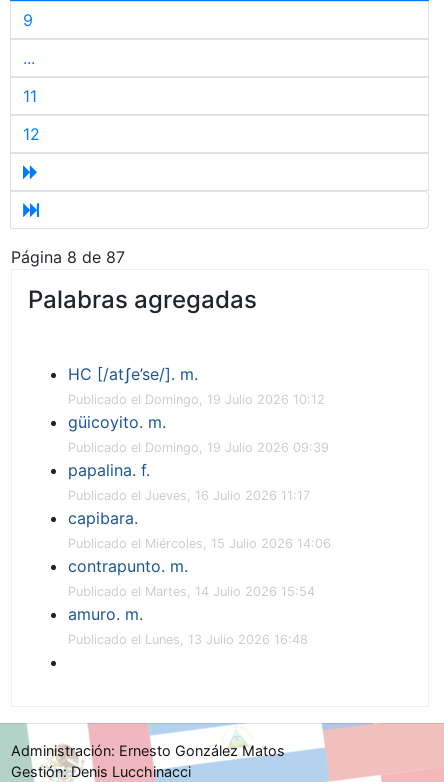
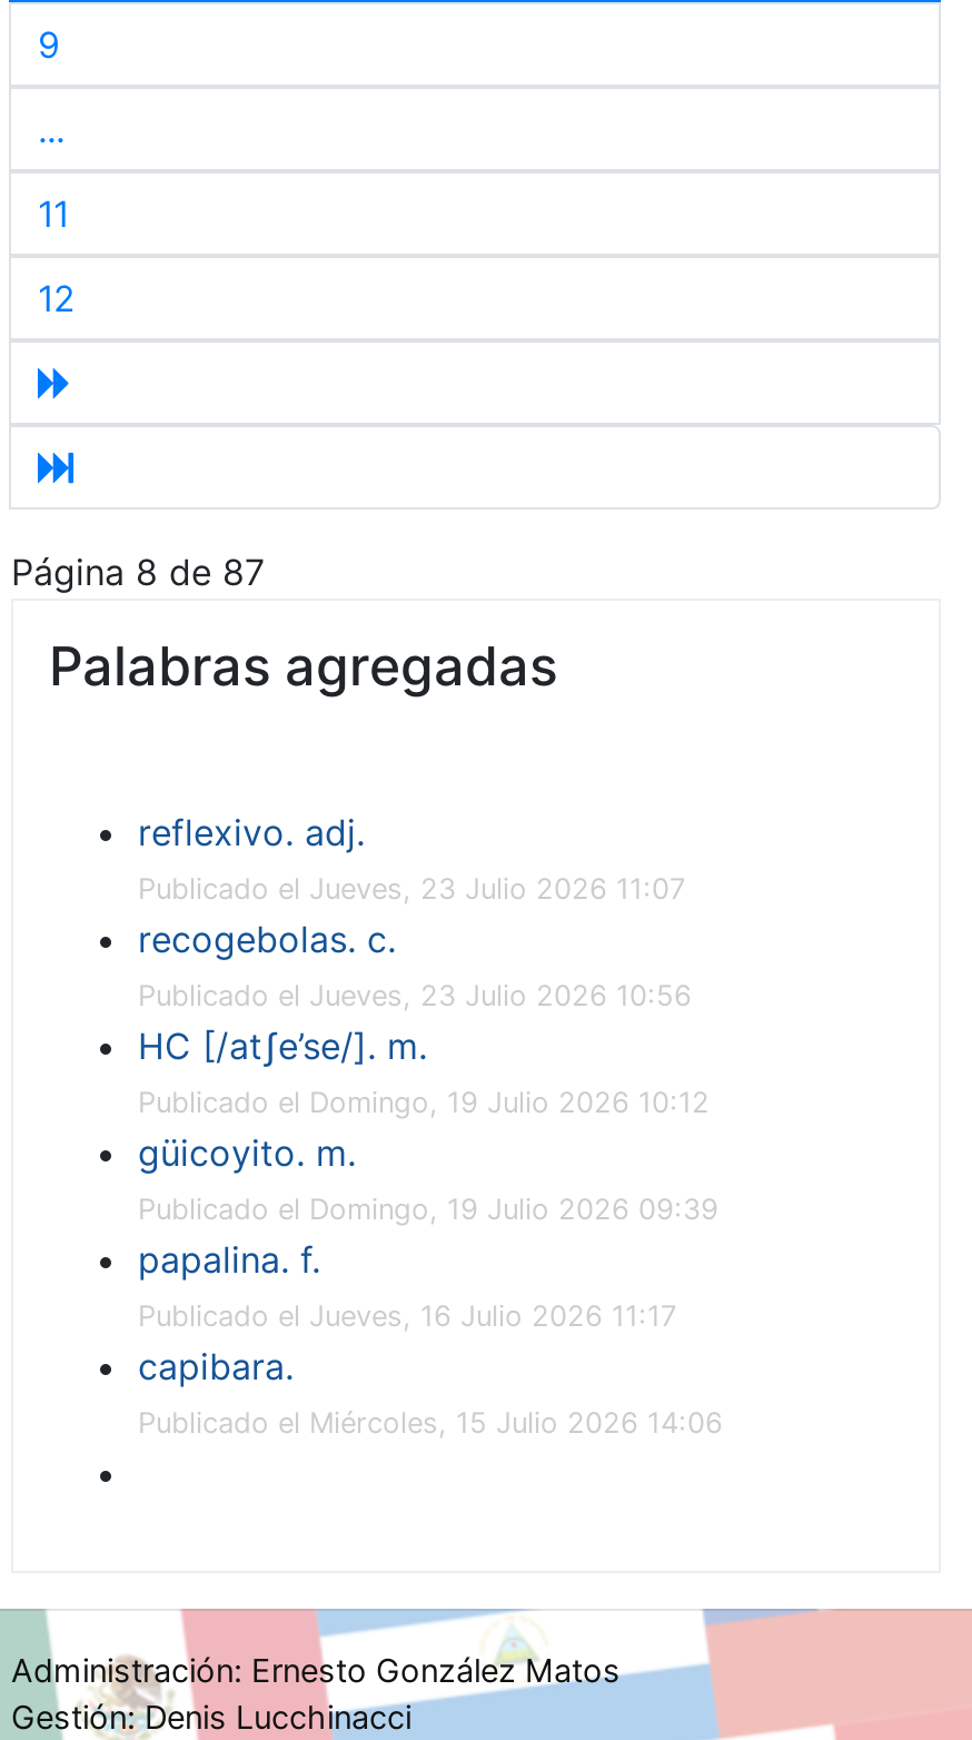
+ reflexivo. adj.
+ Publicado el Jueves, 23 Julio 2026 11:07
+ recogebolas. c.
+ Publicado el Jueves, 23 Julio 2026 10:56

moved down: HC [/atʃe’se/]. m. | Publicado el Domingo, 19 Julio 2026 10:12 | güicoyito. m. | Publicado el Domingo, 19 Julio 2026 09:39 | papalina. f. | Publicado el Jueves, 16 Julio 2026 11:17 | capibara. | Publicado el Miércoles, 15 Julio 2026 14:06

- contrapunto. m.
- Publicado el Martes, 14 Julio 2026 15:54
- amuro. m.
- Publicado el Lunes, 13 Julio 2026 16:48
